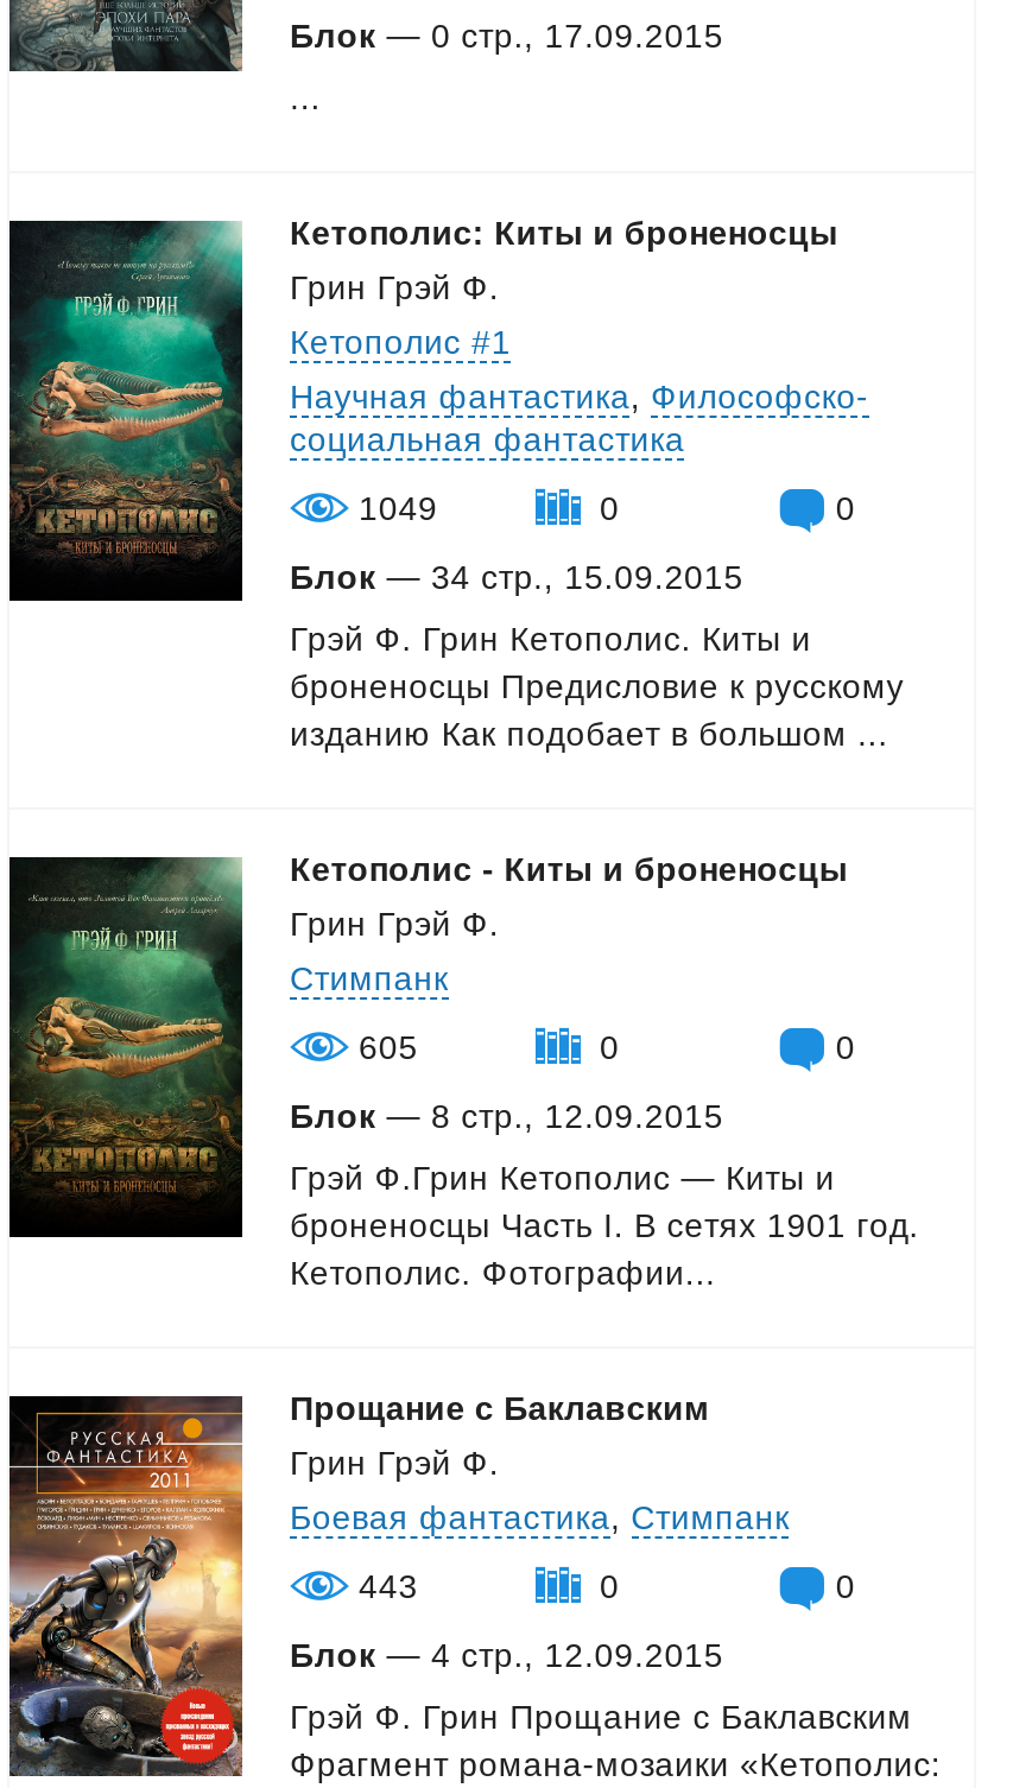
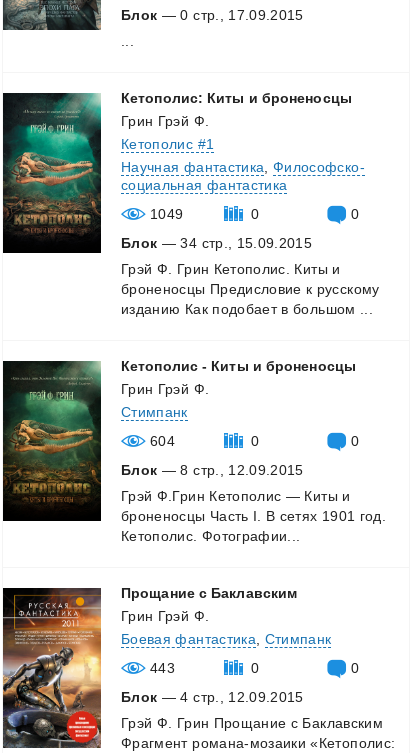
- 605
+ 604
